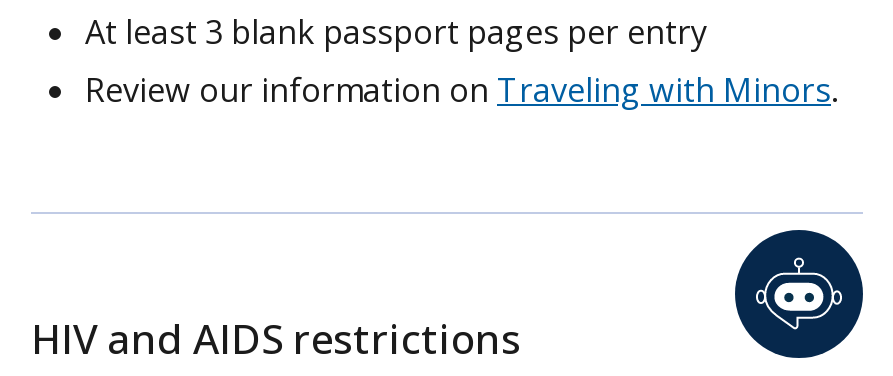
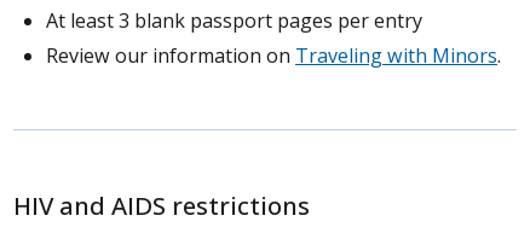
- [image]
